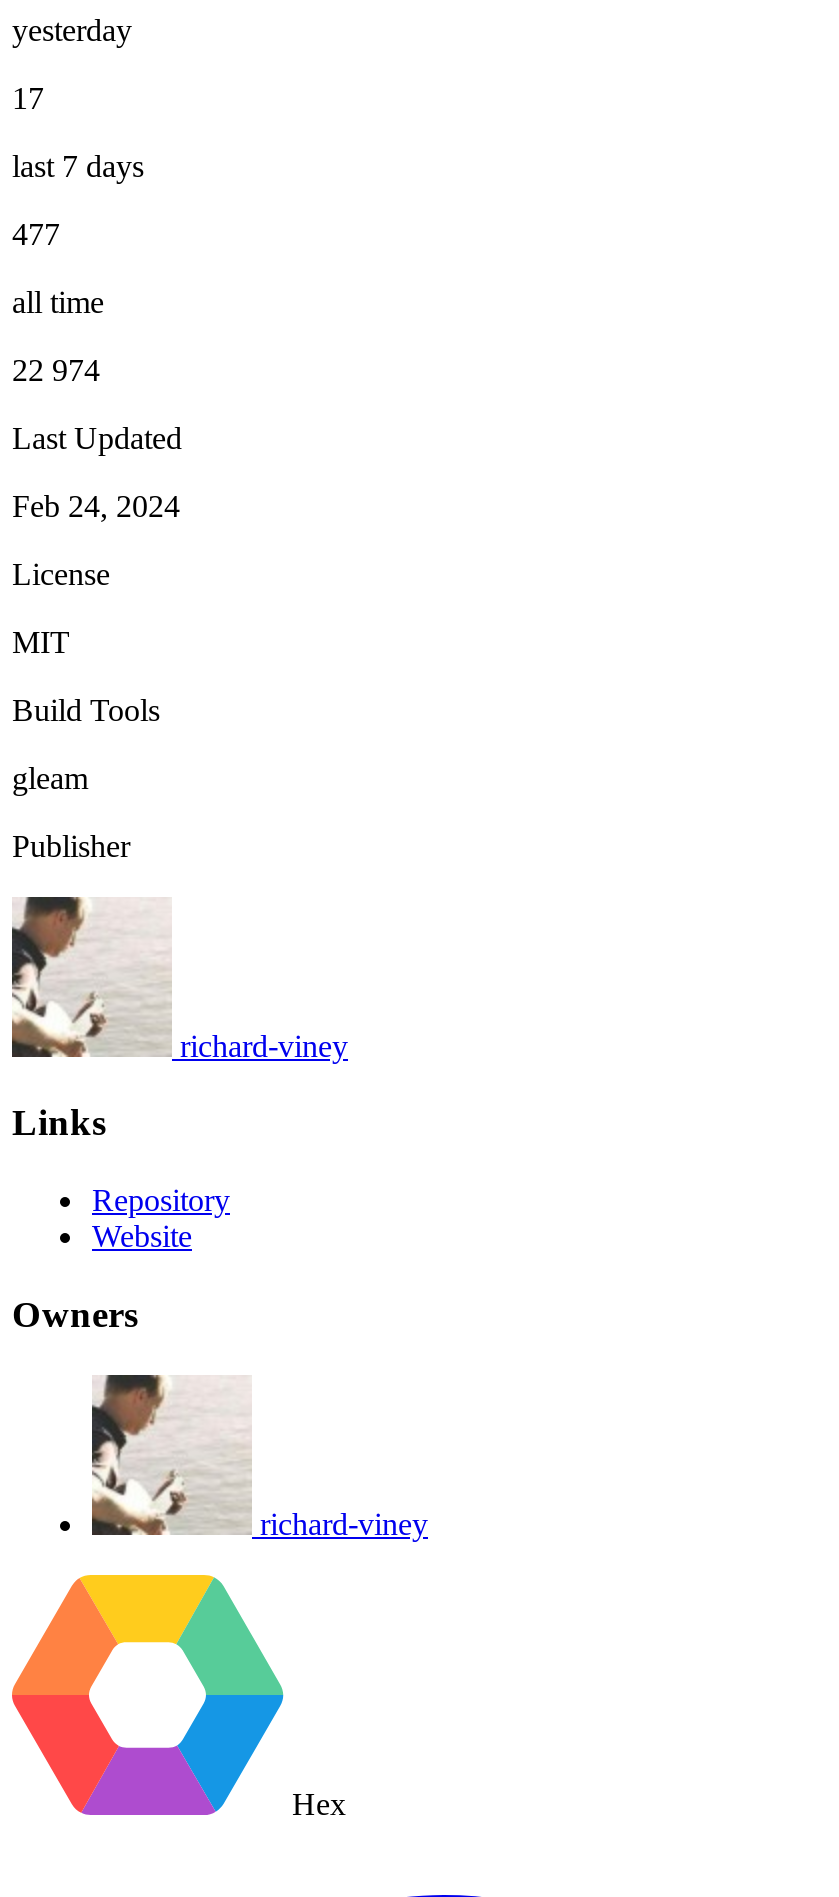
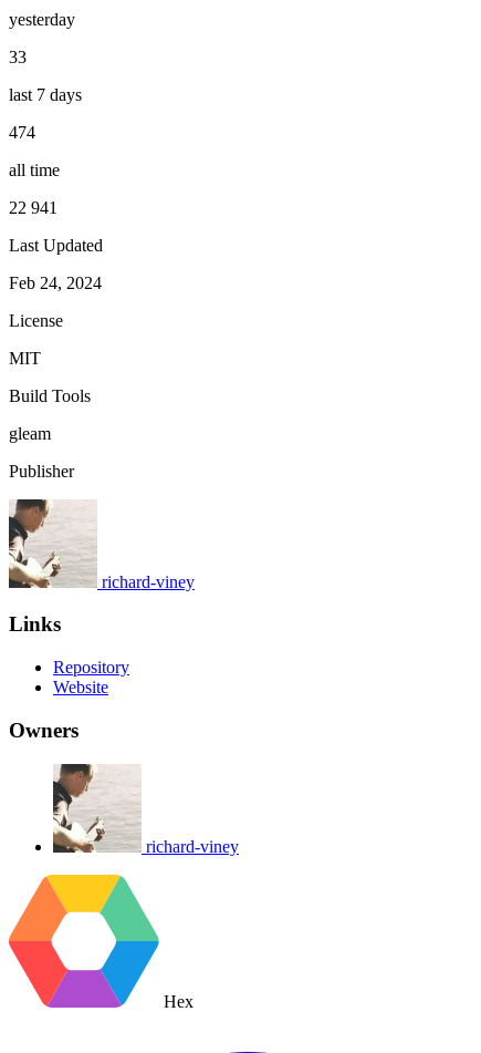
- 17
+ 33

- 477
+ 474

- 22 974
+ 22 941
